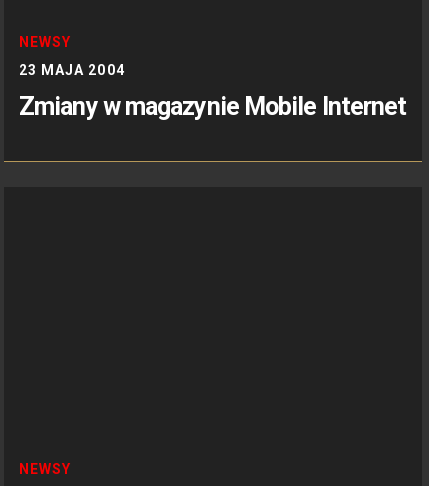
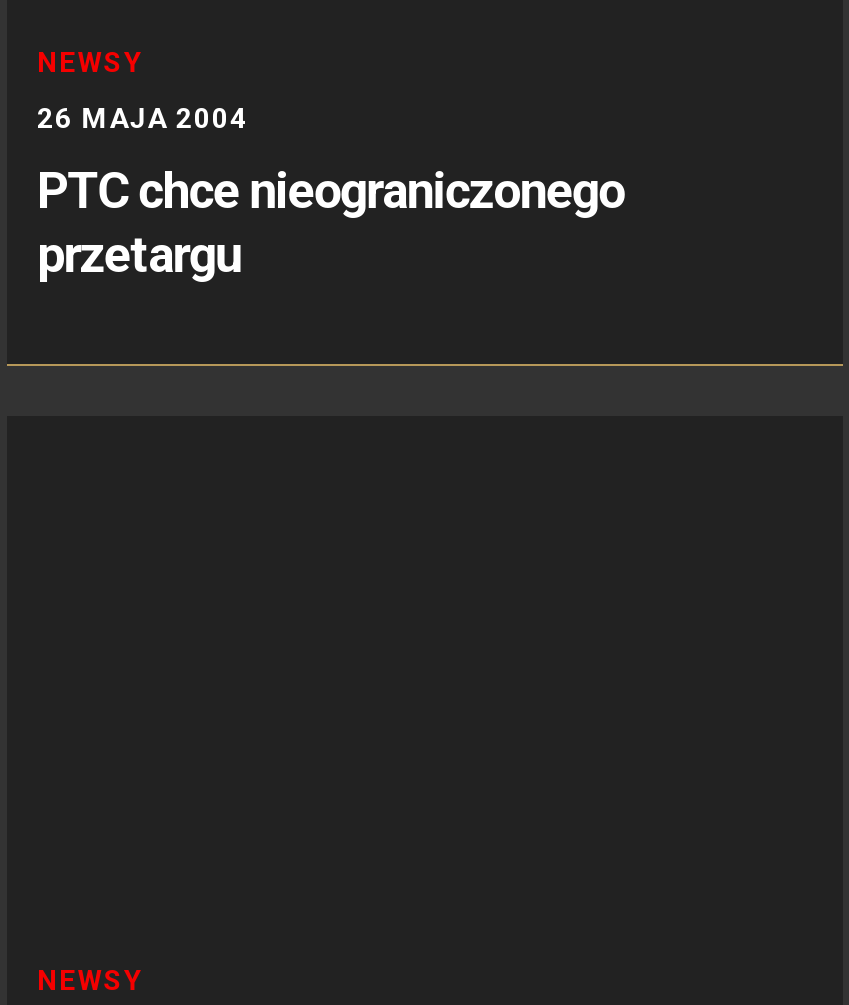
- 23 MAJA 2004
+ 26 MAJA 2004

- Zmiany w magazynie Mobile Internet
+ PTC chce nieograniczonego
+ przetargu
